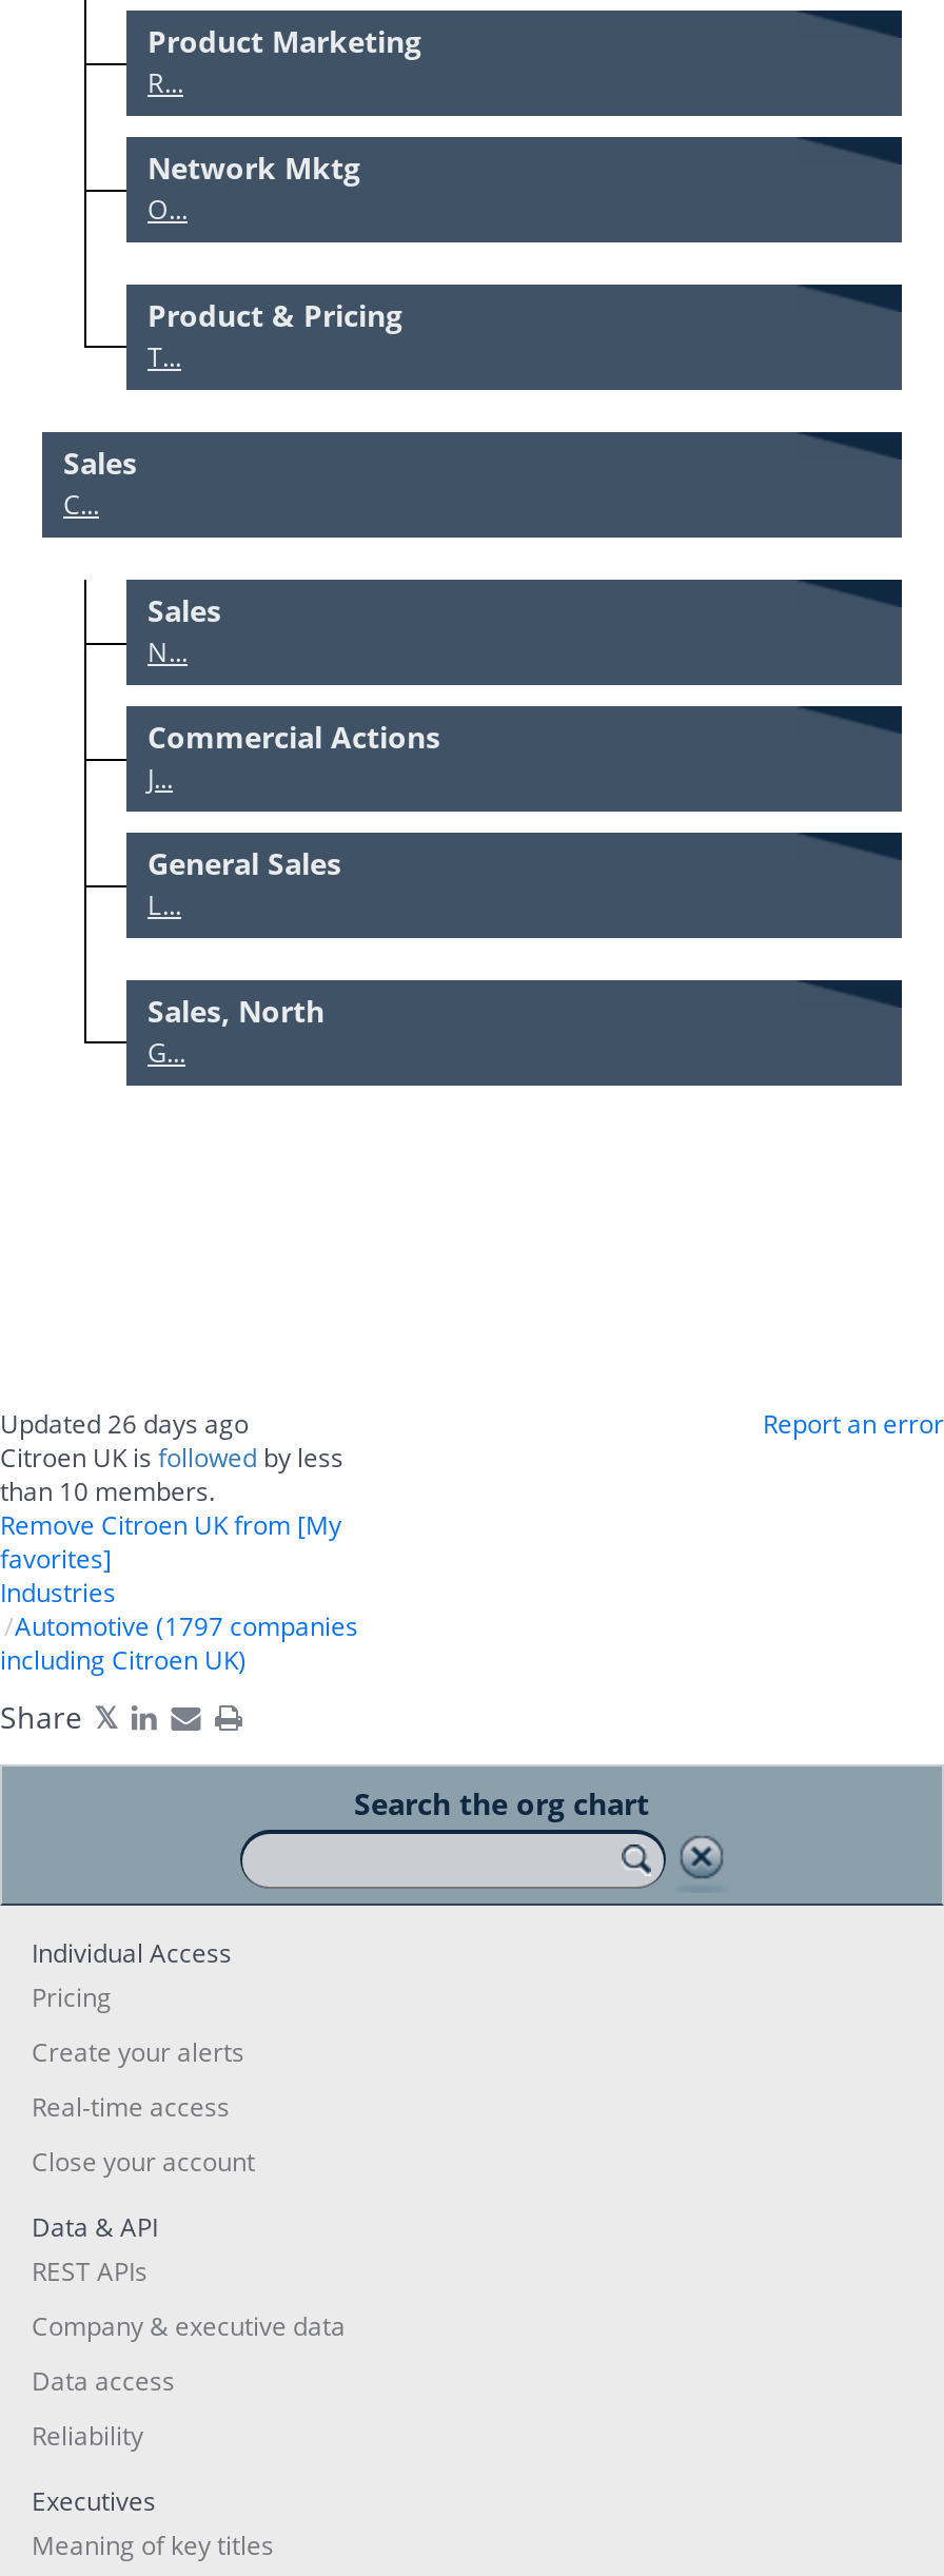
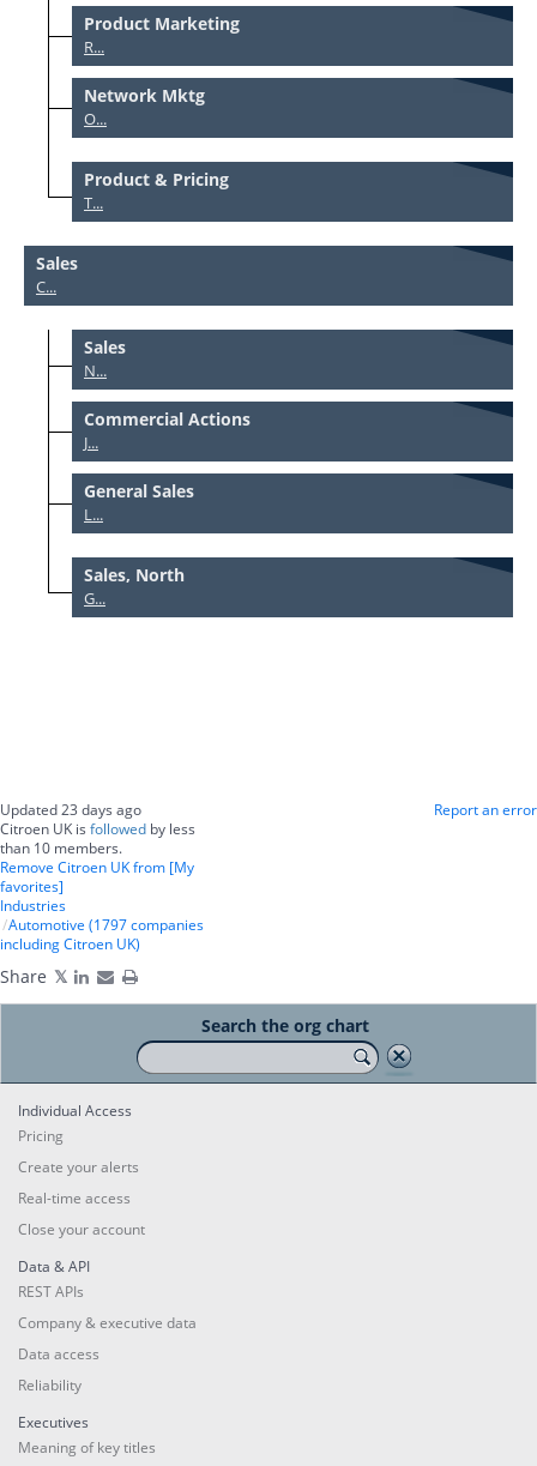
- Updated 26 days ago
+ Updated 23 days ago
